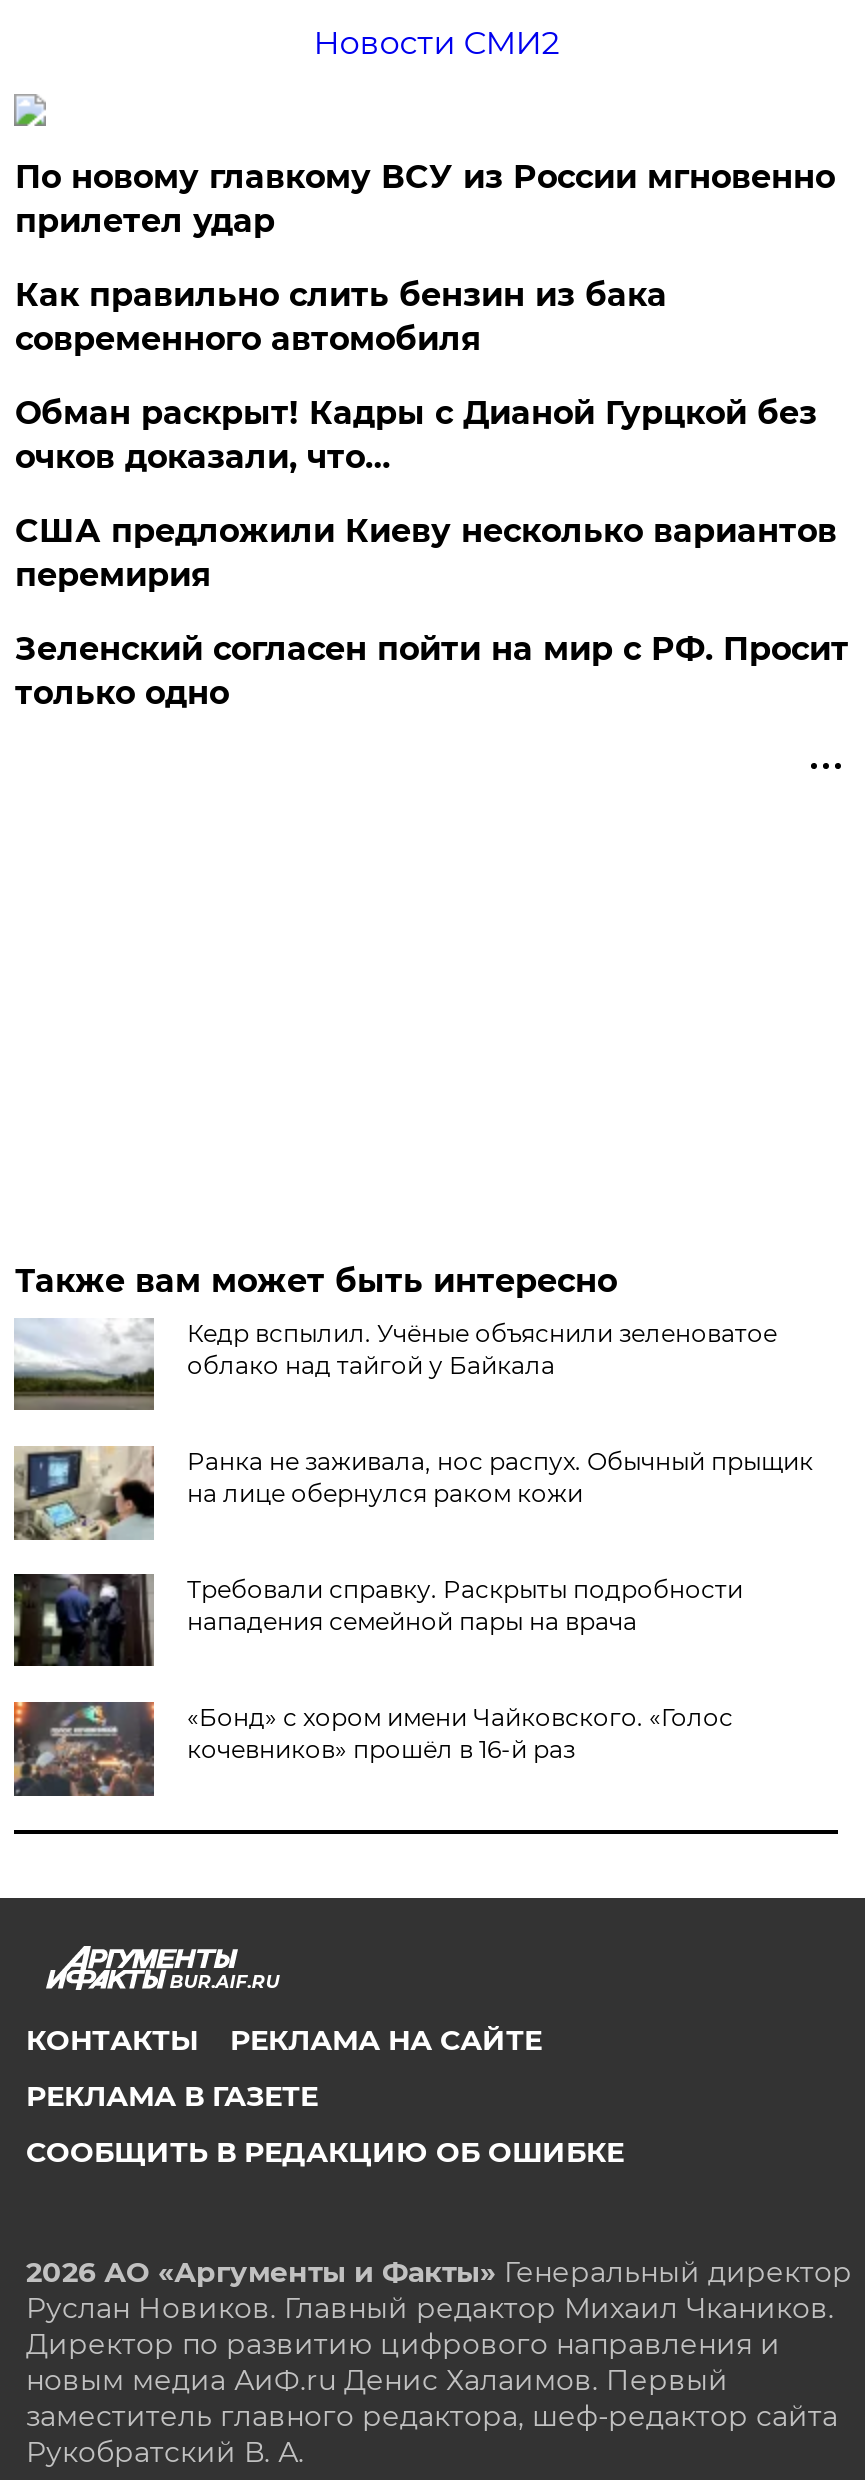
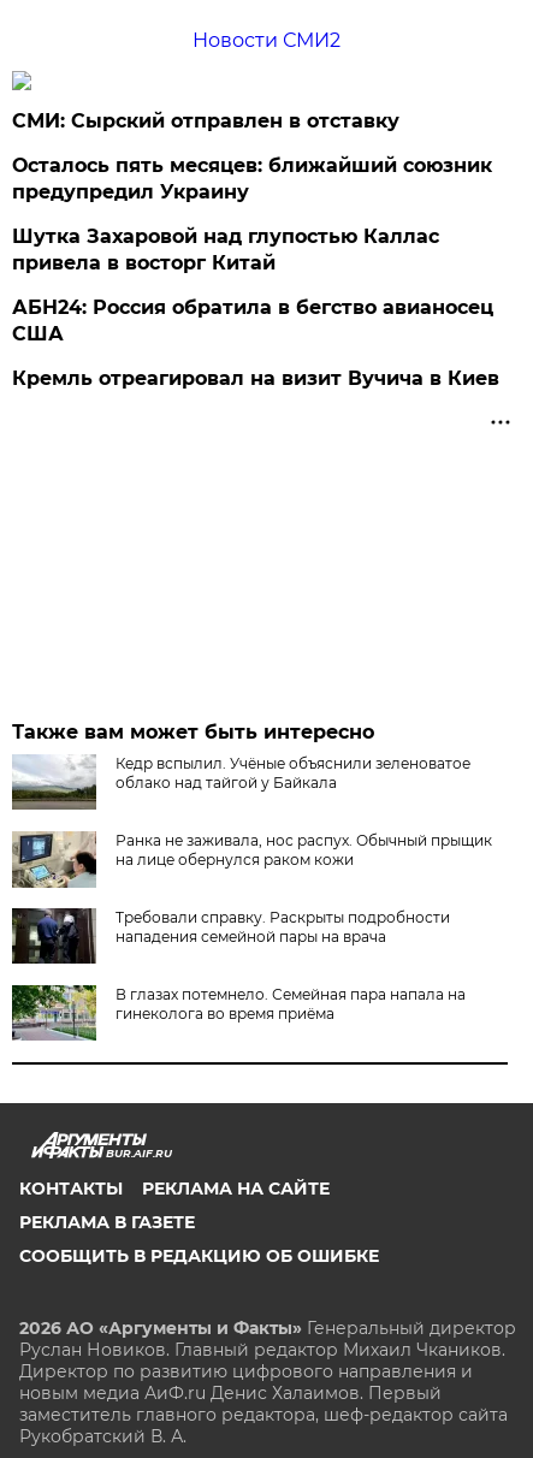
- По новому главкому ВСУ из России мгновенно
- прилетел удар
+ СМИ: Сырский отправлен в отставку

- Как правильно слить бензин из бака
- современного автомобиля
+ Осталось пять месяцев: ближайший союзник
+ предупредил Украину

- Обман раскрыт! Кадры с Дианой Гурцкой без
- очков доказали, что…
+ Шутка Захаровой над глупостью Каллас
+ привела в восторг Китай

- США предложили Киеву несколько вариантов
- перемирия
+ АБН24: Россия обратила в бегство авианосец
+ США

- Зеленский согласен пойти на мир с РФ. Просит
- только одно
+ Кремль отреагировал на визит Вучича в Киев

- [image]
- «Бонд» с хором имени Чайковского. «Голос
- кочевников» прошёл в 16-й раз
+ [image]
+ В глазах потемнело. Семейная пара напала на
+ гинеколога во время приёма
